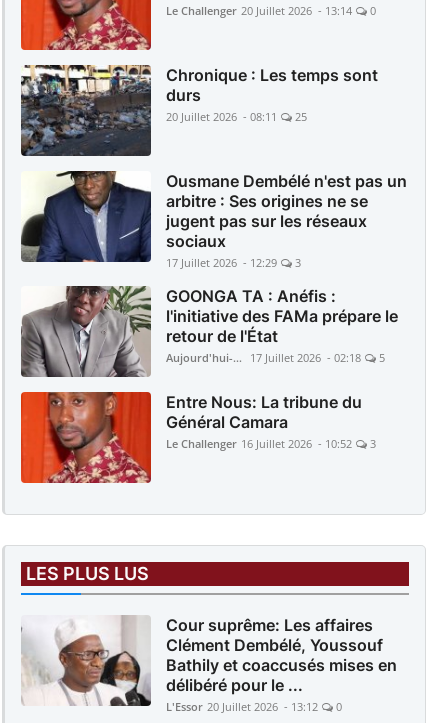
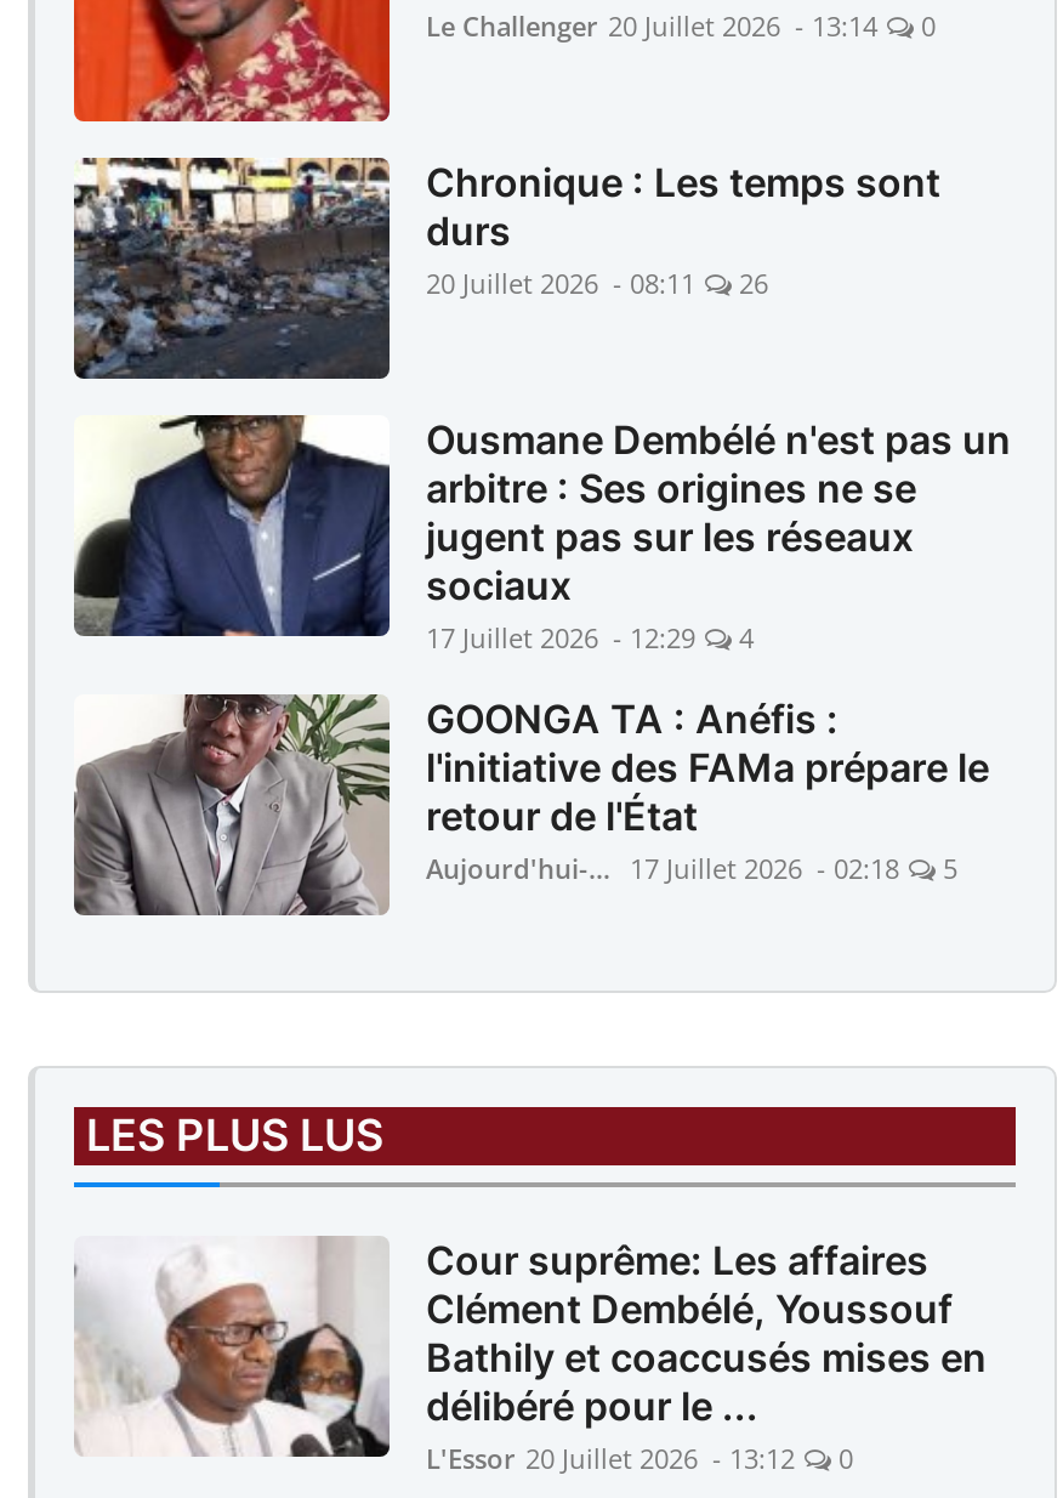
- 20 Juillet 2026 - 08:11 25
+ 20 Juillet 2026 - 08:11 26

- 17 Juillet 2026 - 12:29 3
+ 17 Juillet 2026 - 12:29 4

- [image]
- Entre Nous: La tribune du
- Général Camara
- Le Challenger 16 Juillet 2026 - 10:52
- 3
